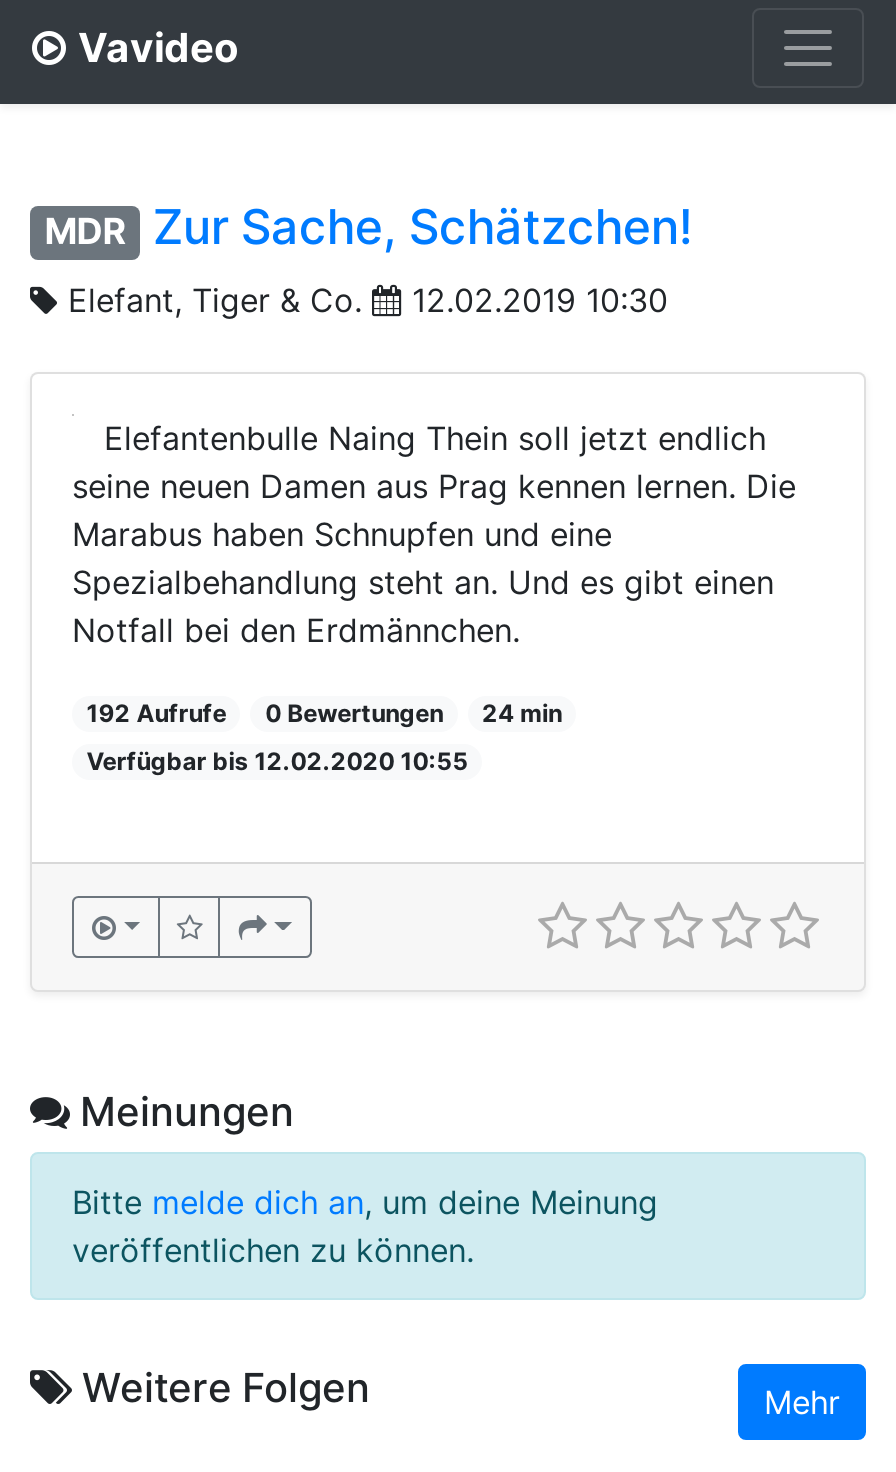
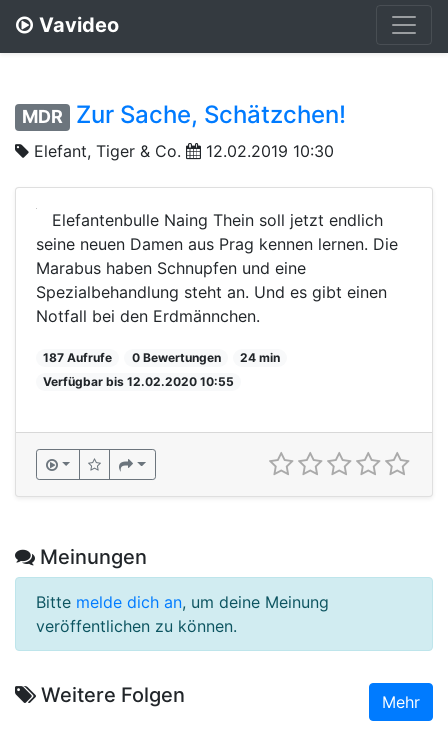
- 192 Aufrufe
+ 187 Aufrufe
